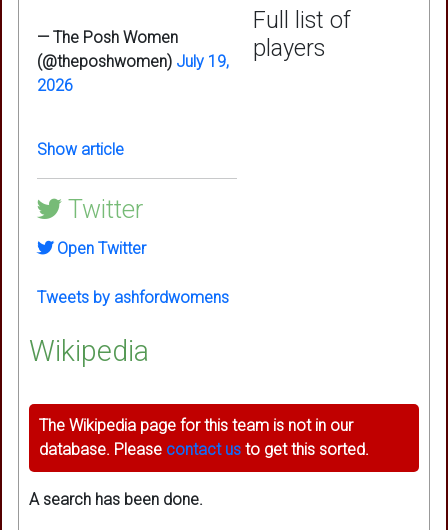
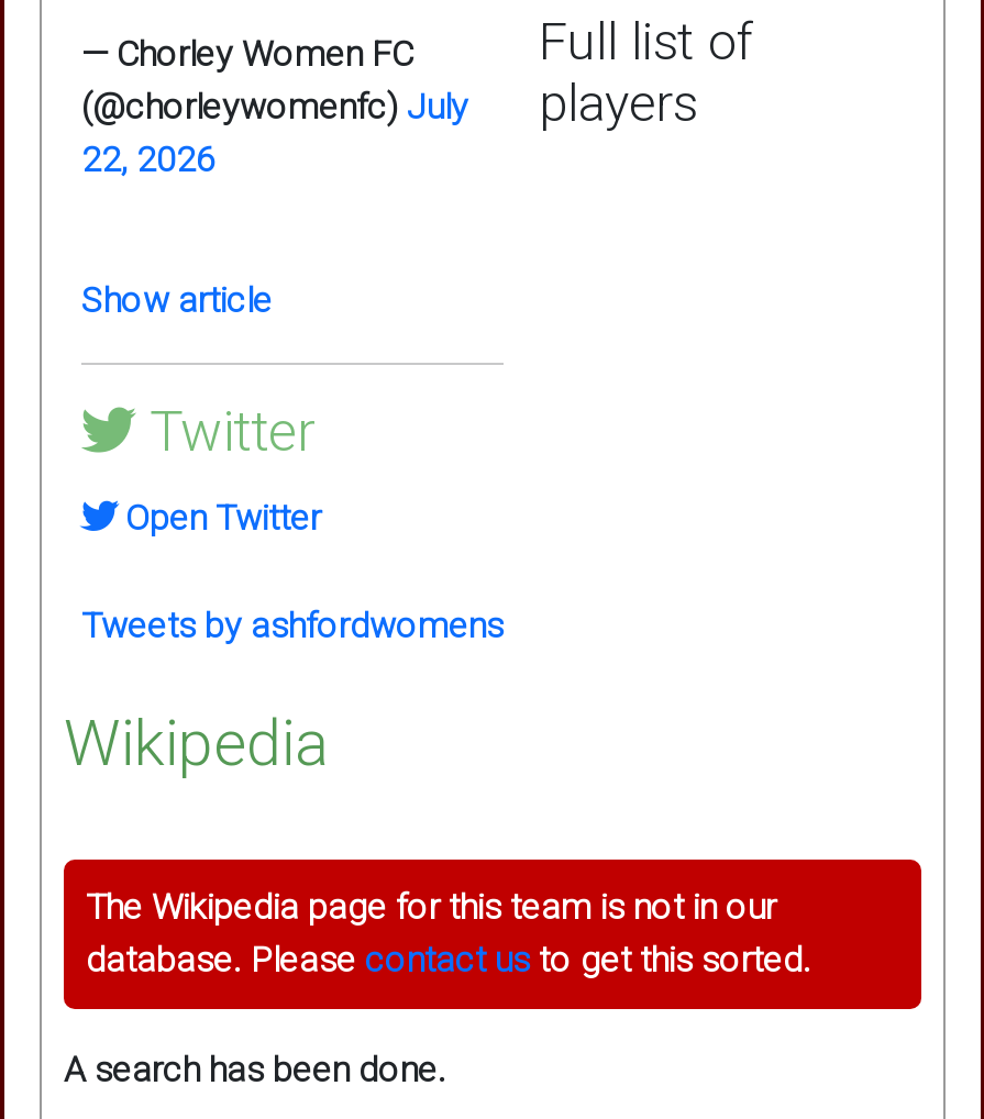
- — The Posh Women
- (@theposhwomen) July 19,
- 2026
+ — Chorley Women FC
+ (@chorleywomenfc) July
+ 22, 2026
